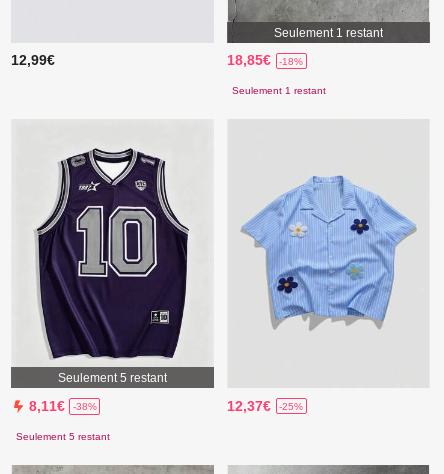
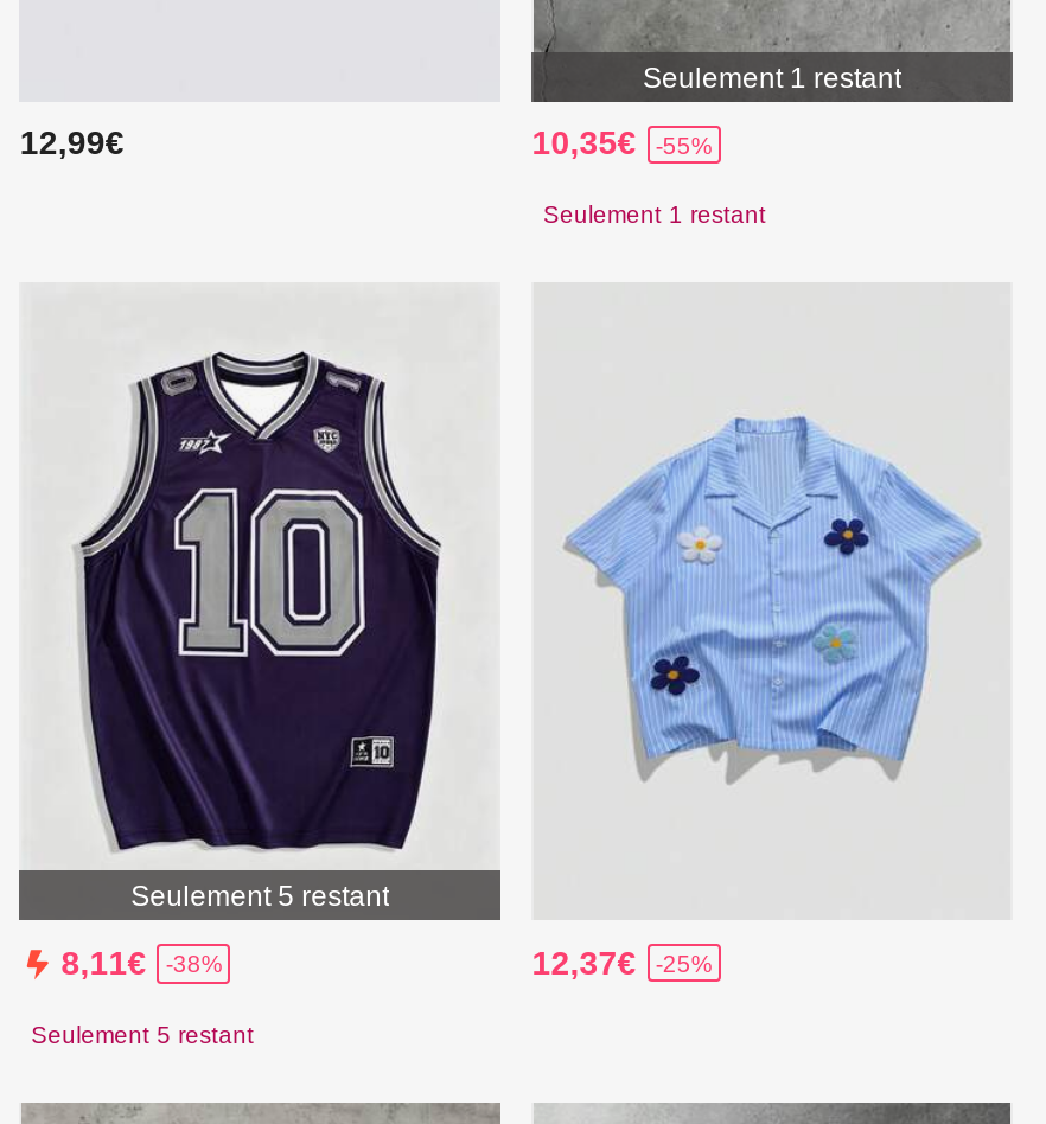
- 18,85€
+ 10,35€

- -18%
+ -55%
